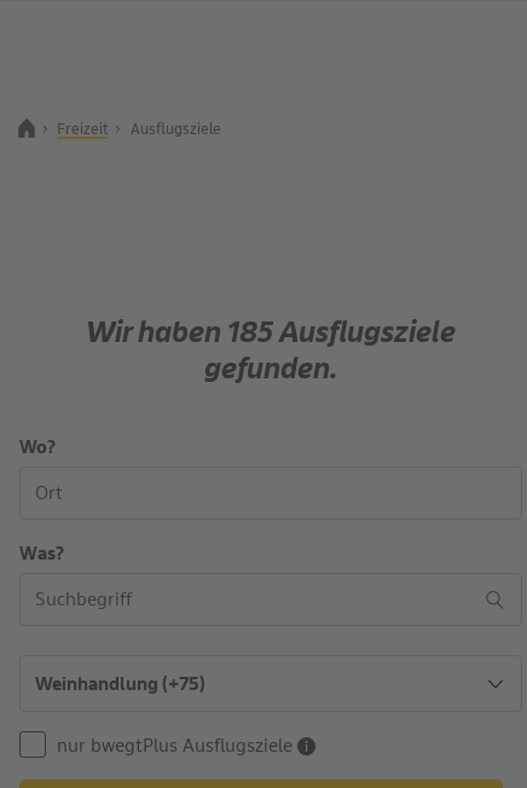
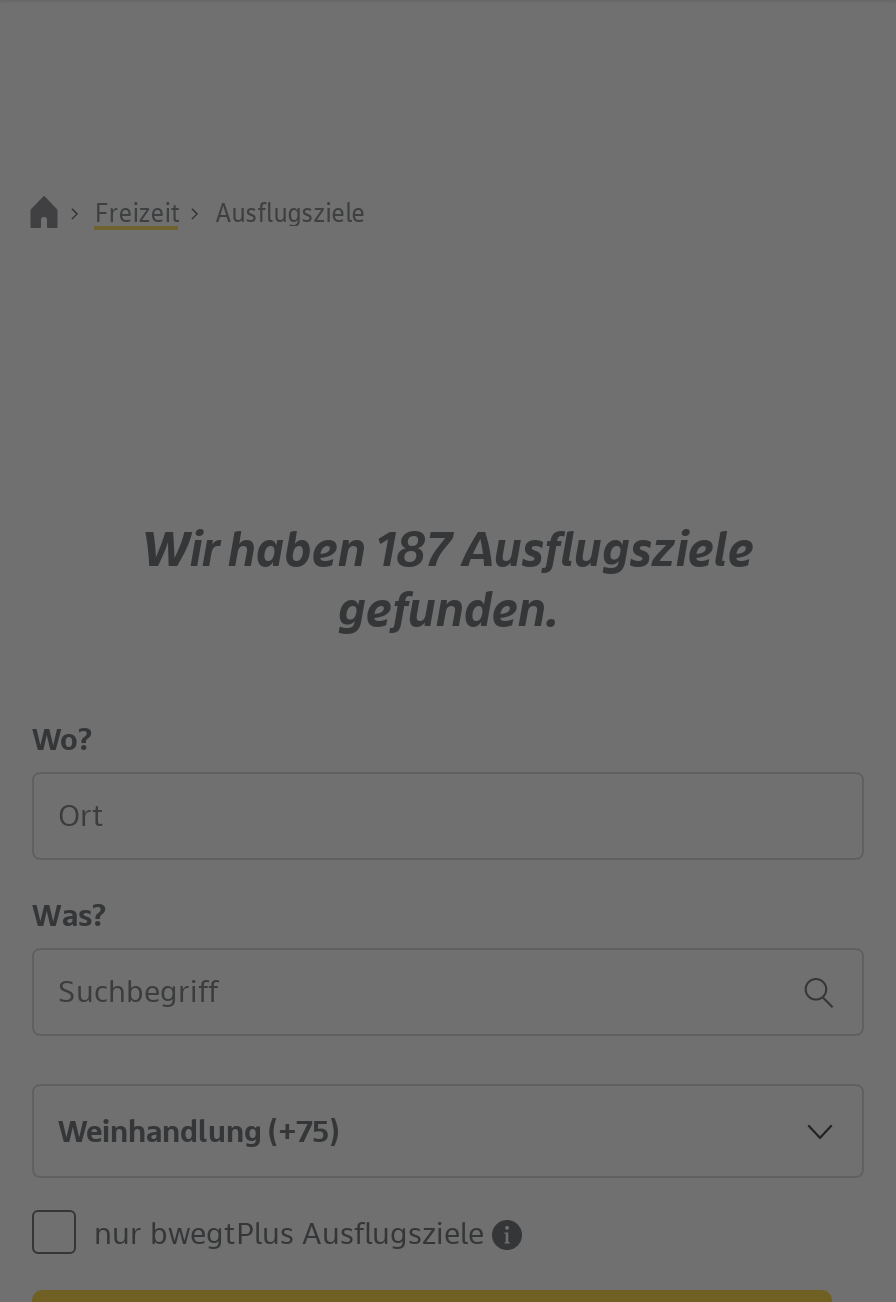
- Wir haben 185Ausflugsziele
+ Wir haben 187Ausflugsziele
